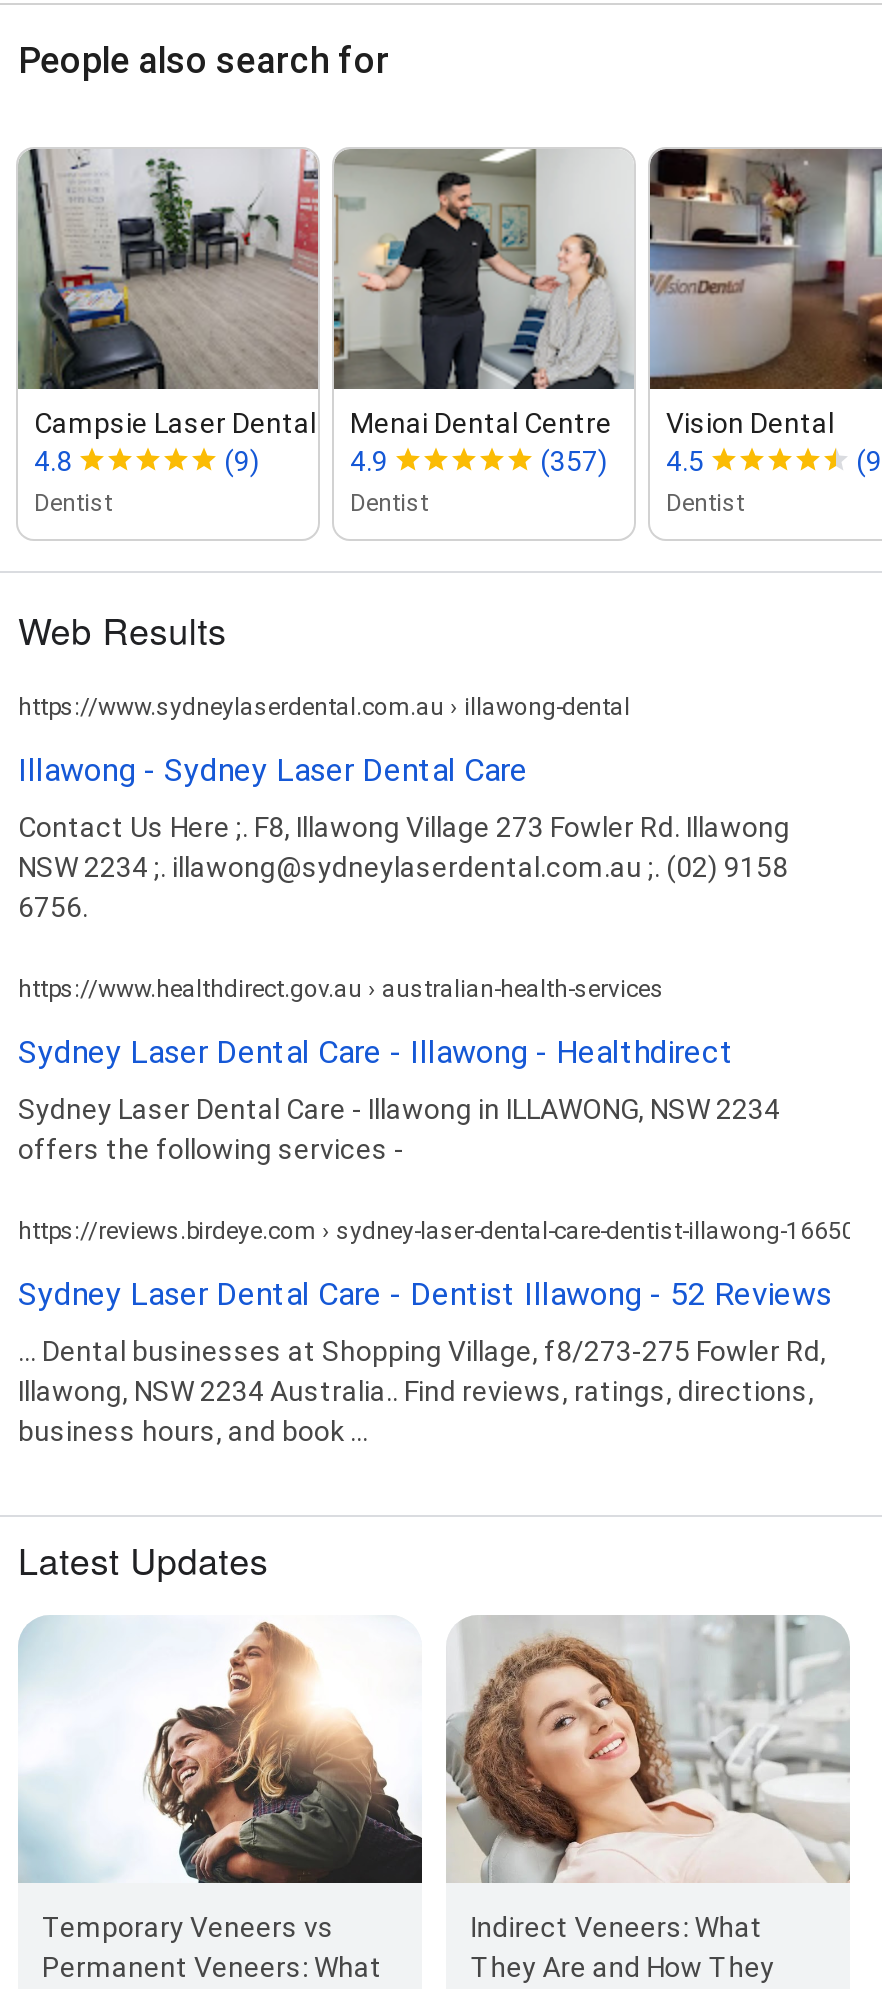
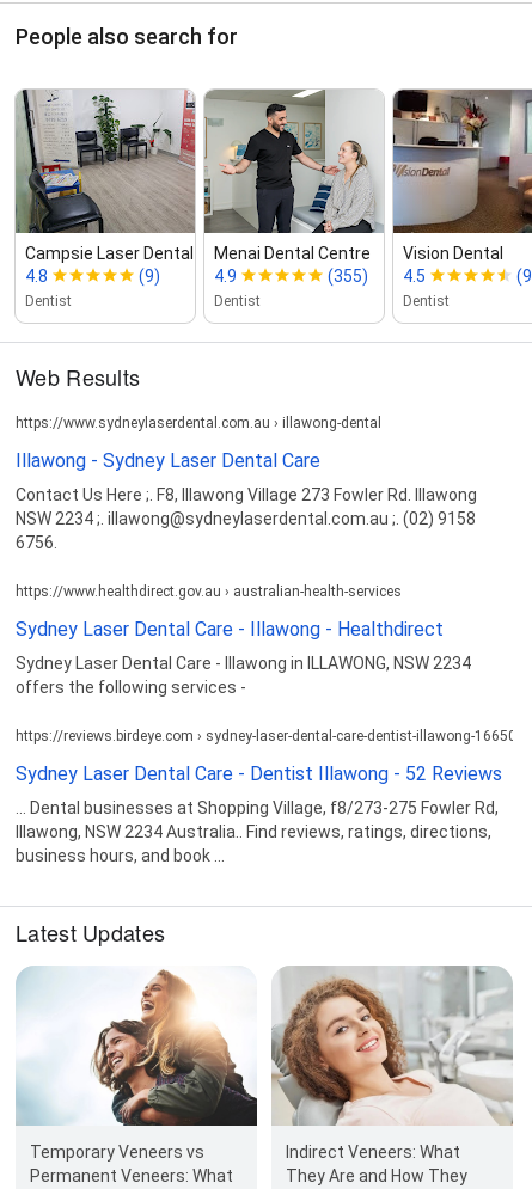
- (357) 4.5
+ (355) 4.5
